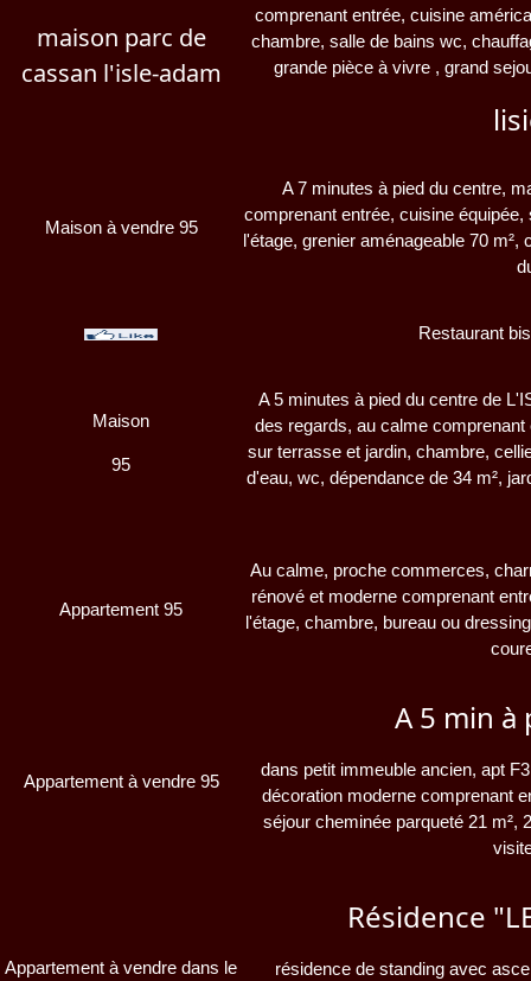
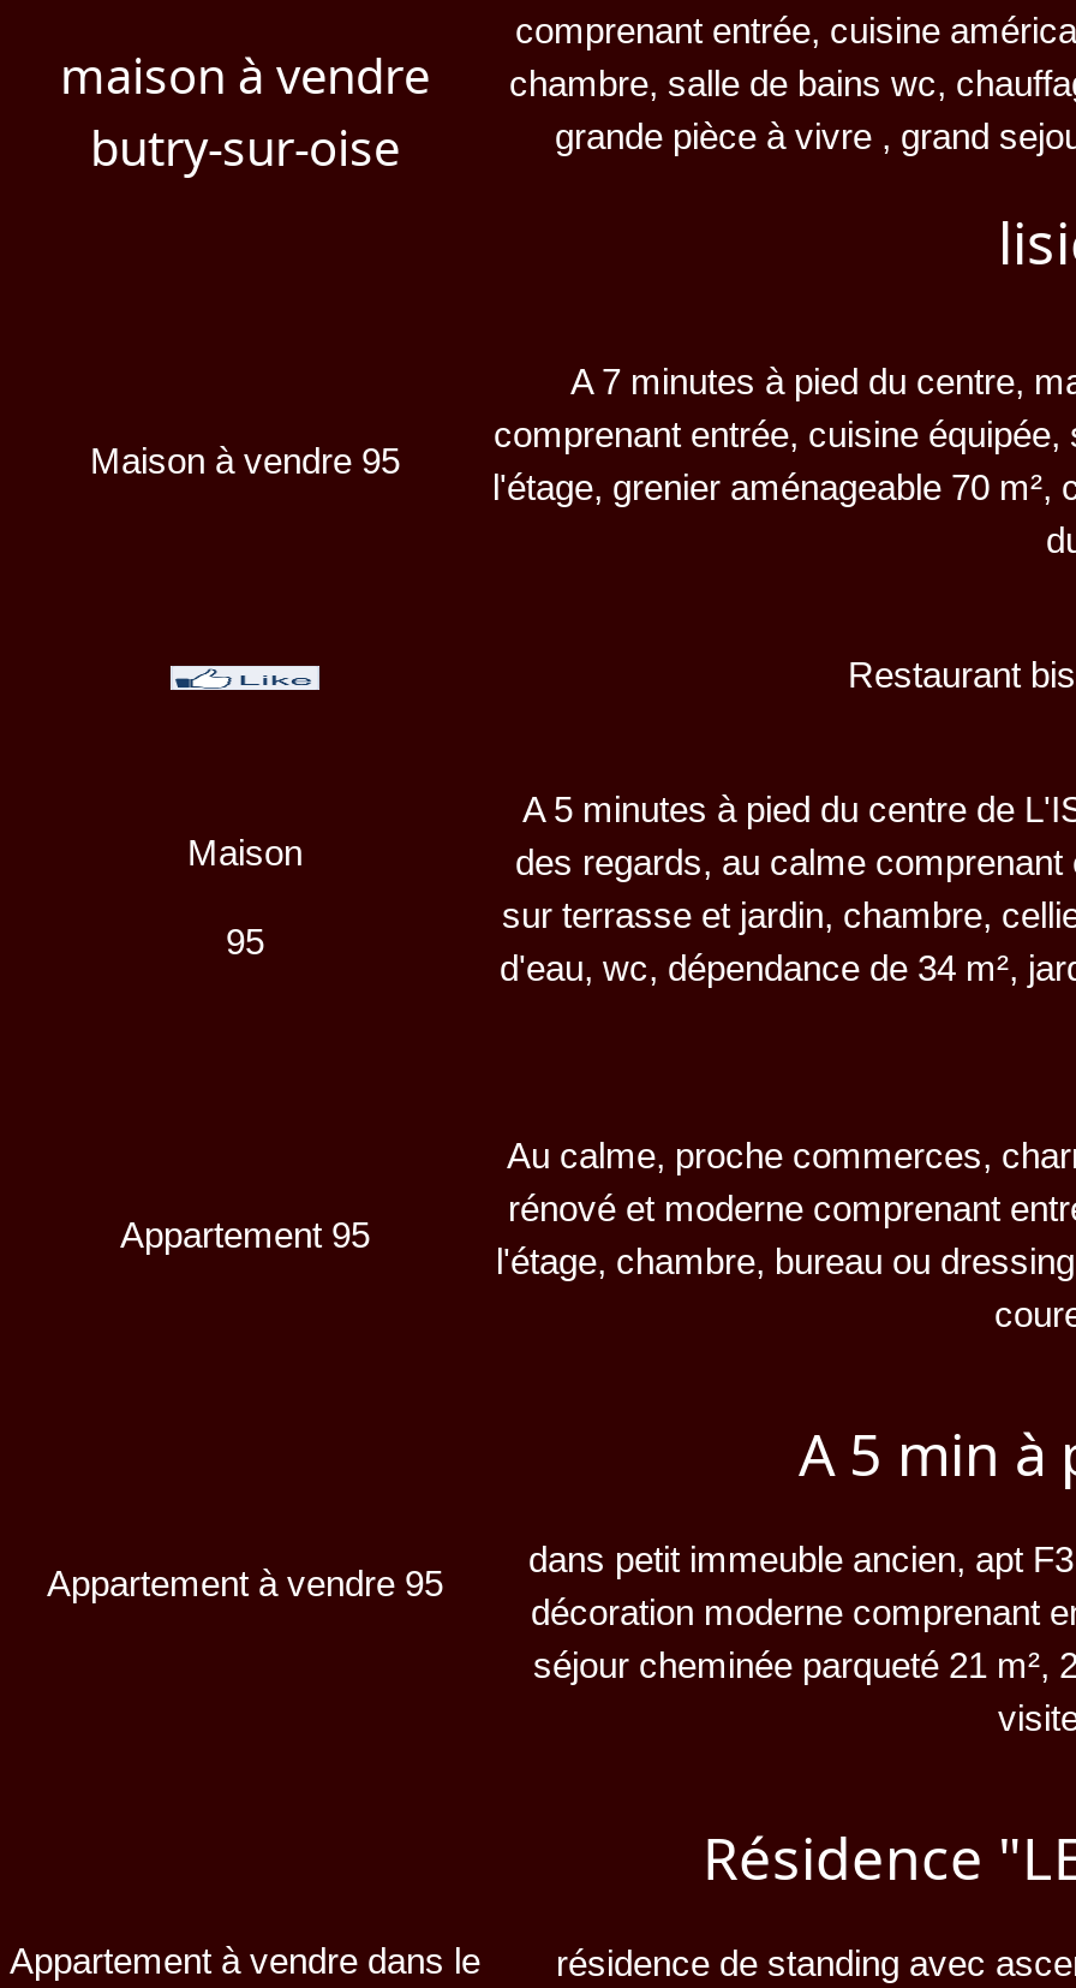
- maison parc de
- cassan l'isle-adam
+ maison à vendre
+ butry-sur-oise
